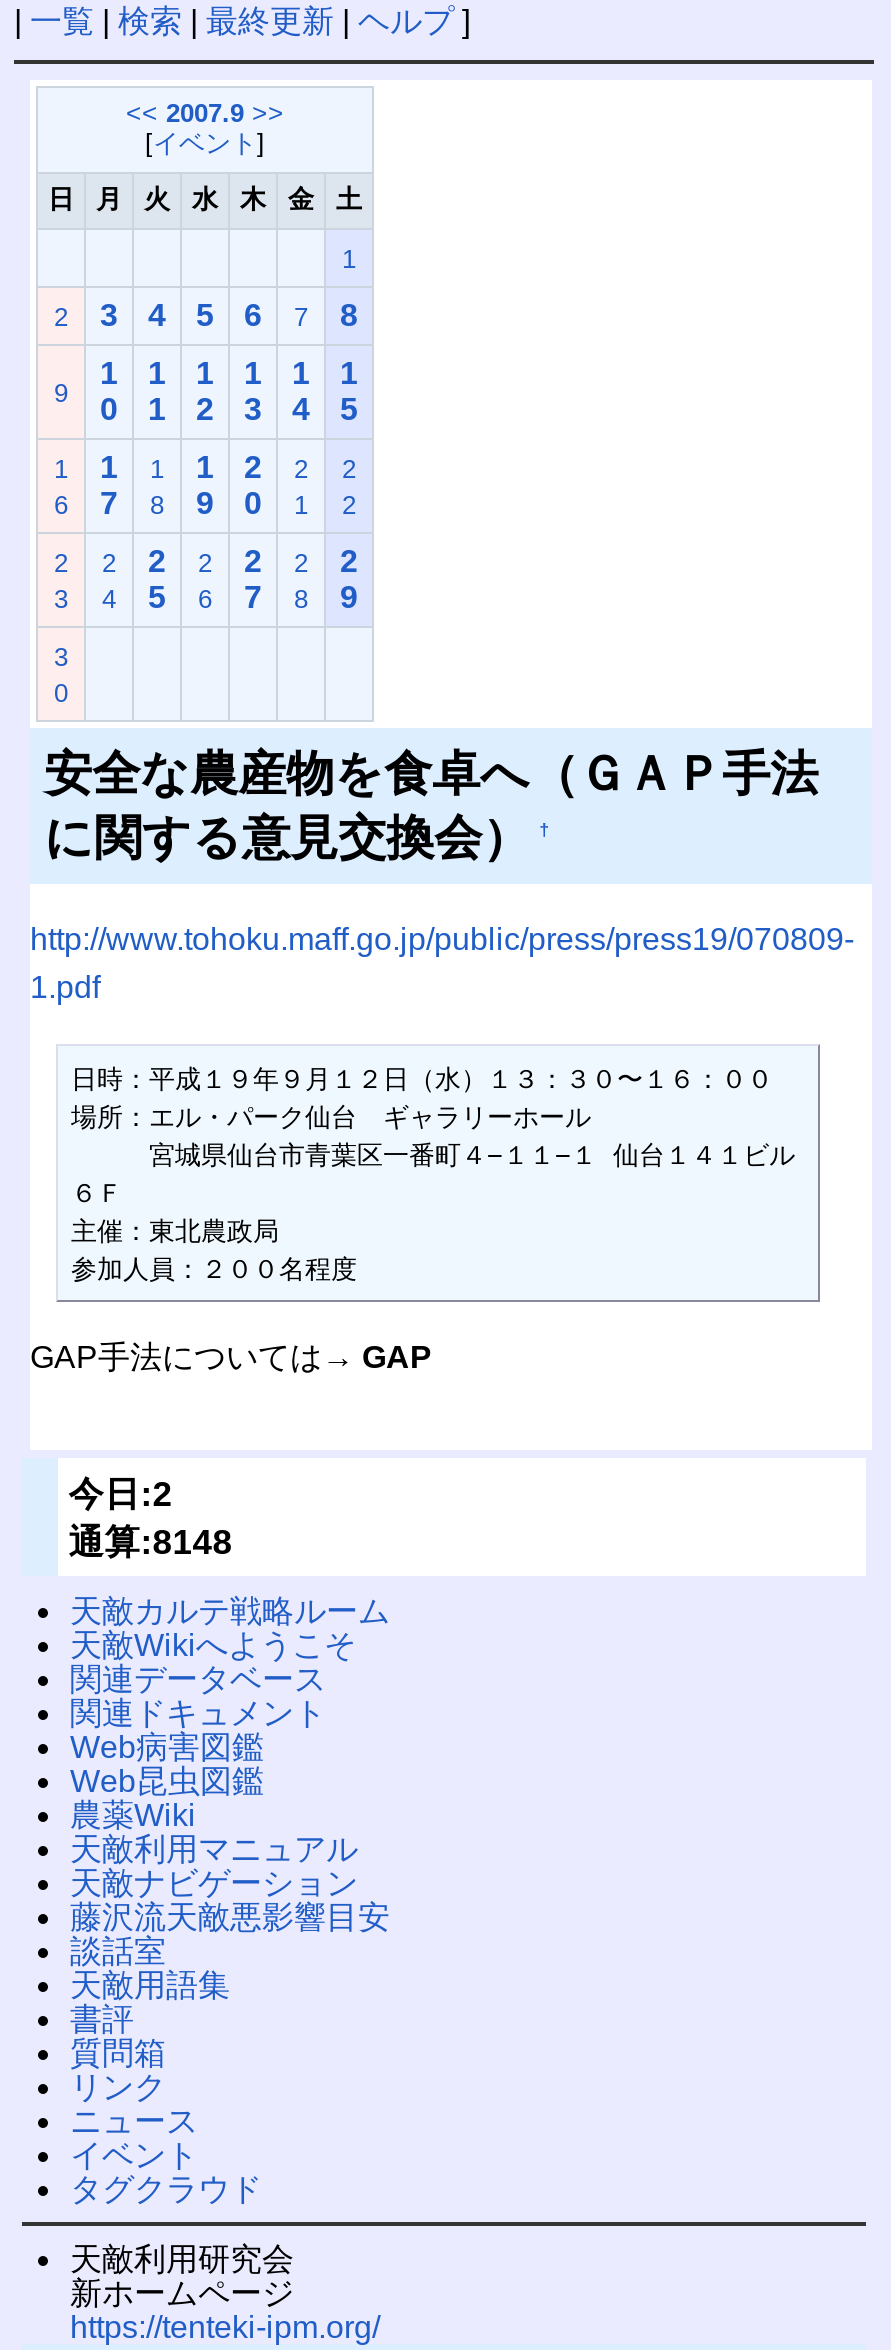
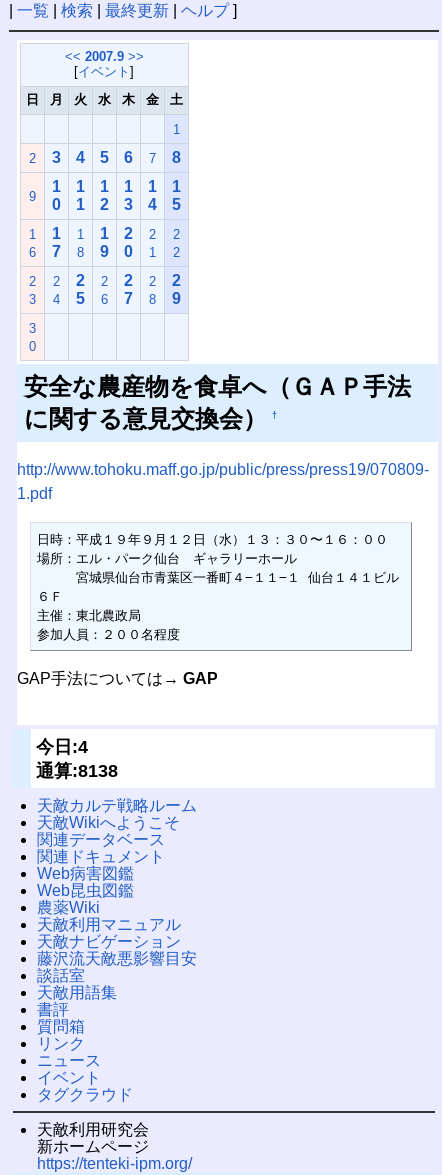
- 今日:2
+ 今日:4

- 通算:8148
+ 通算:8138
